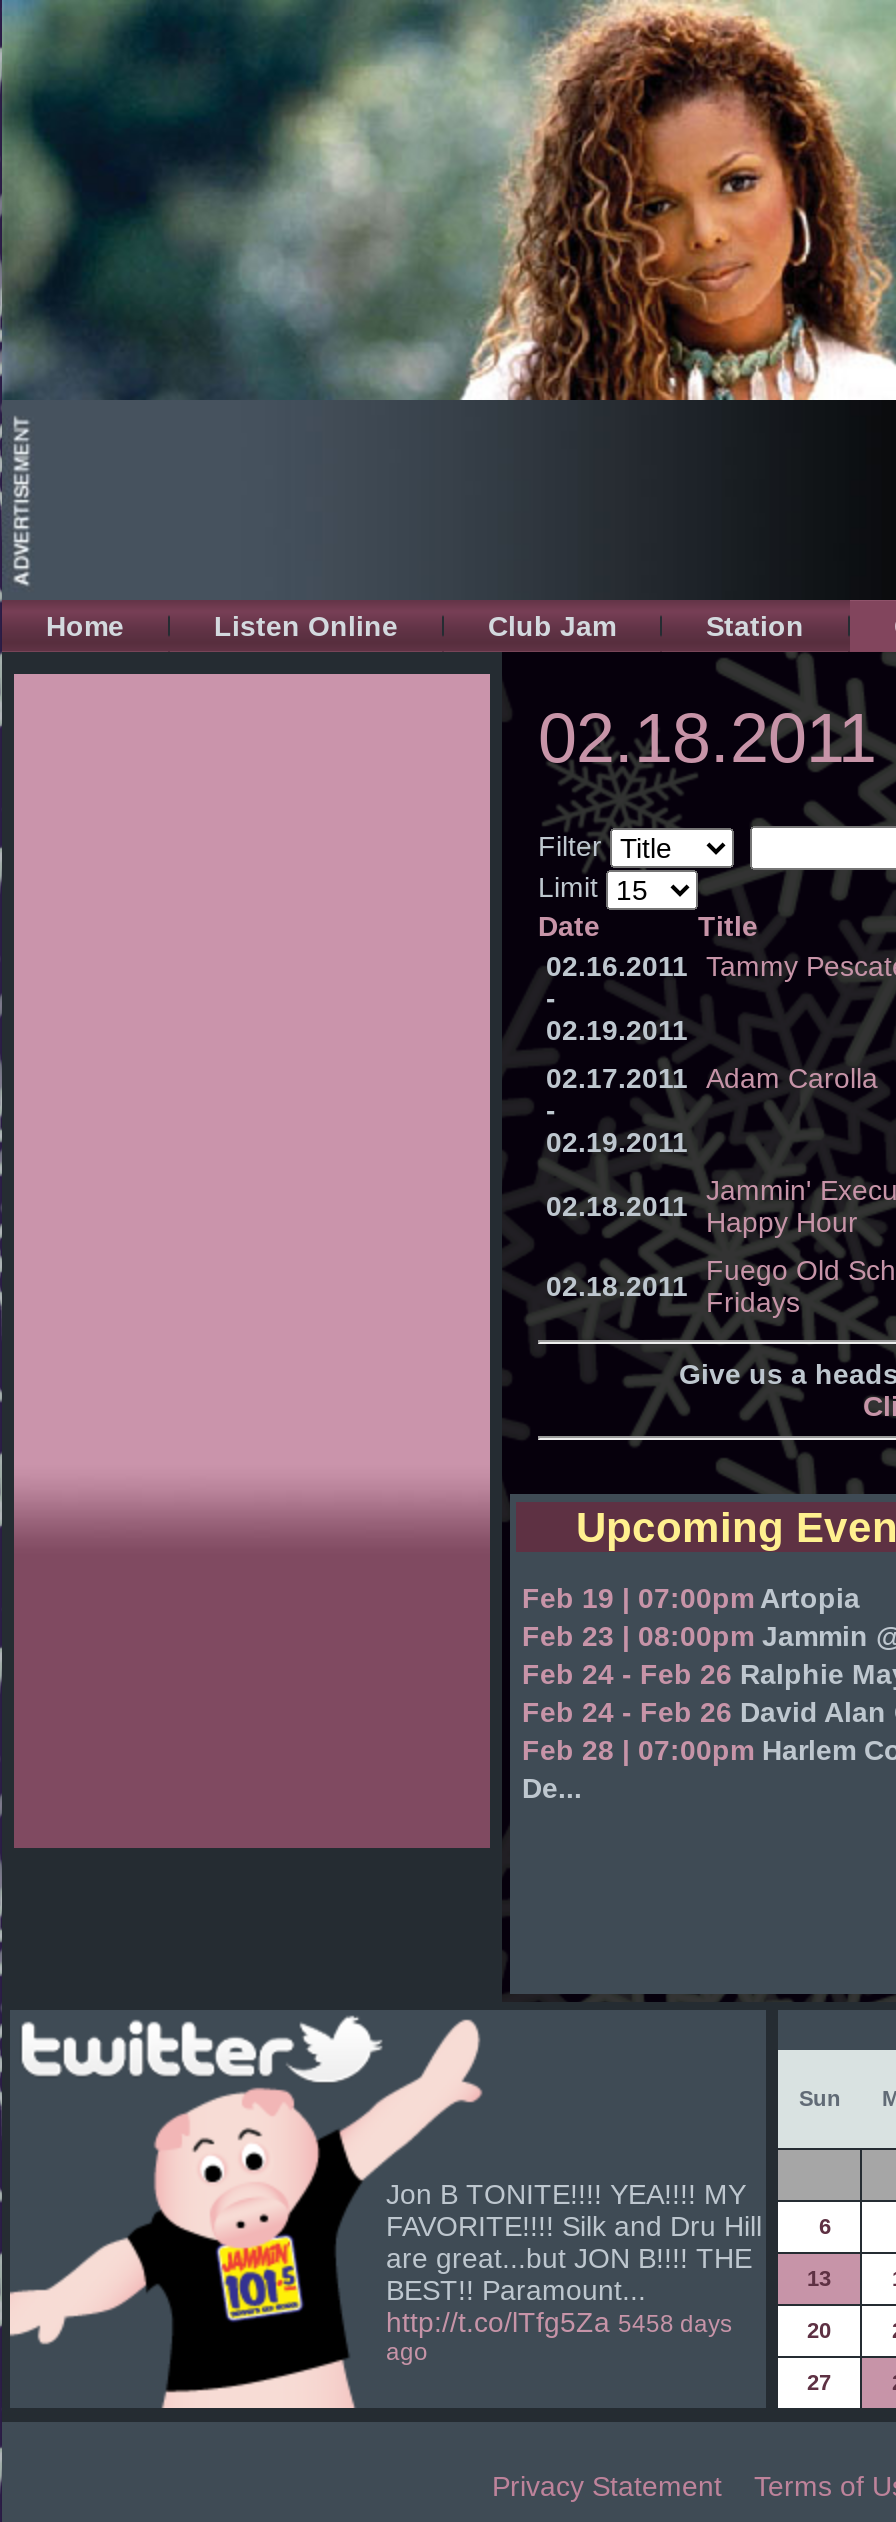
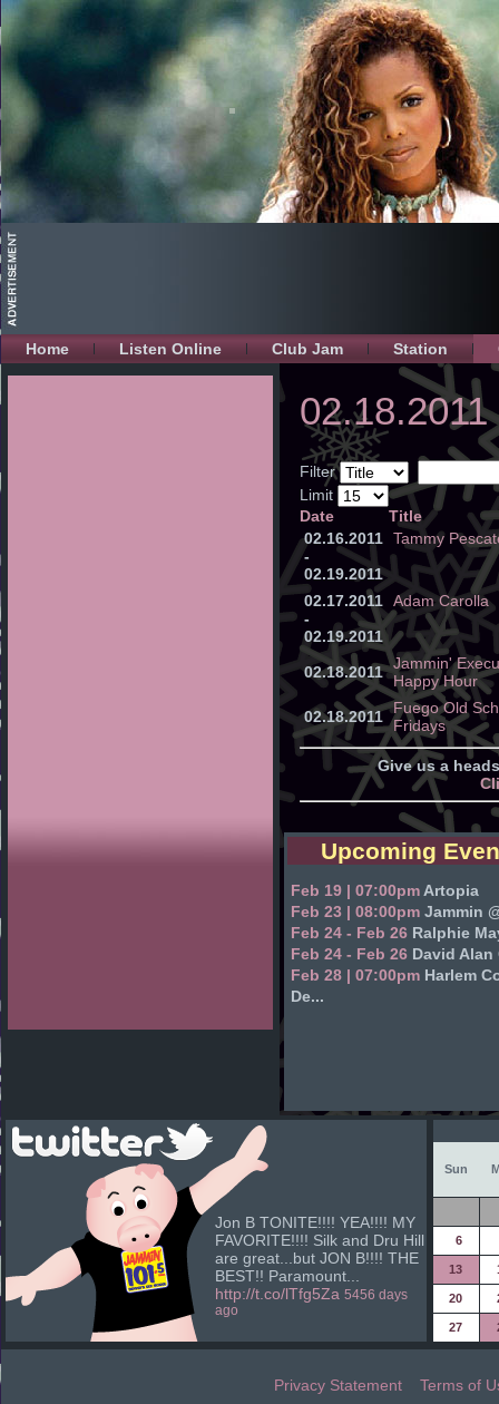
- http://t.co/lTfg5Za 5458 days
+ http://t.co/lTfg5Za 5456 days
